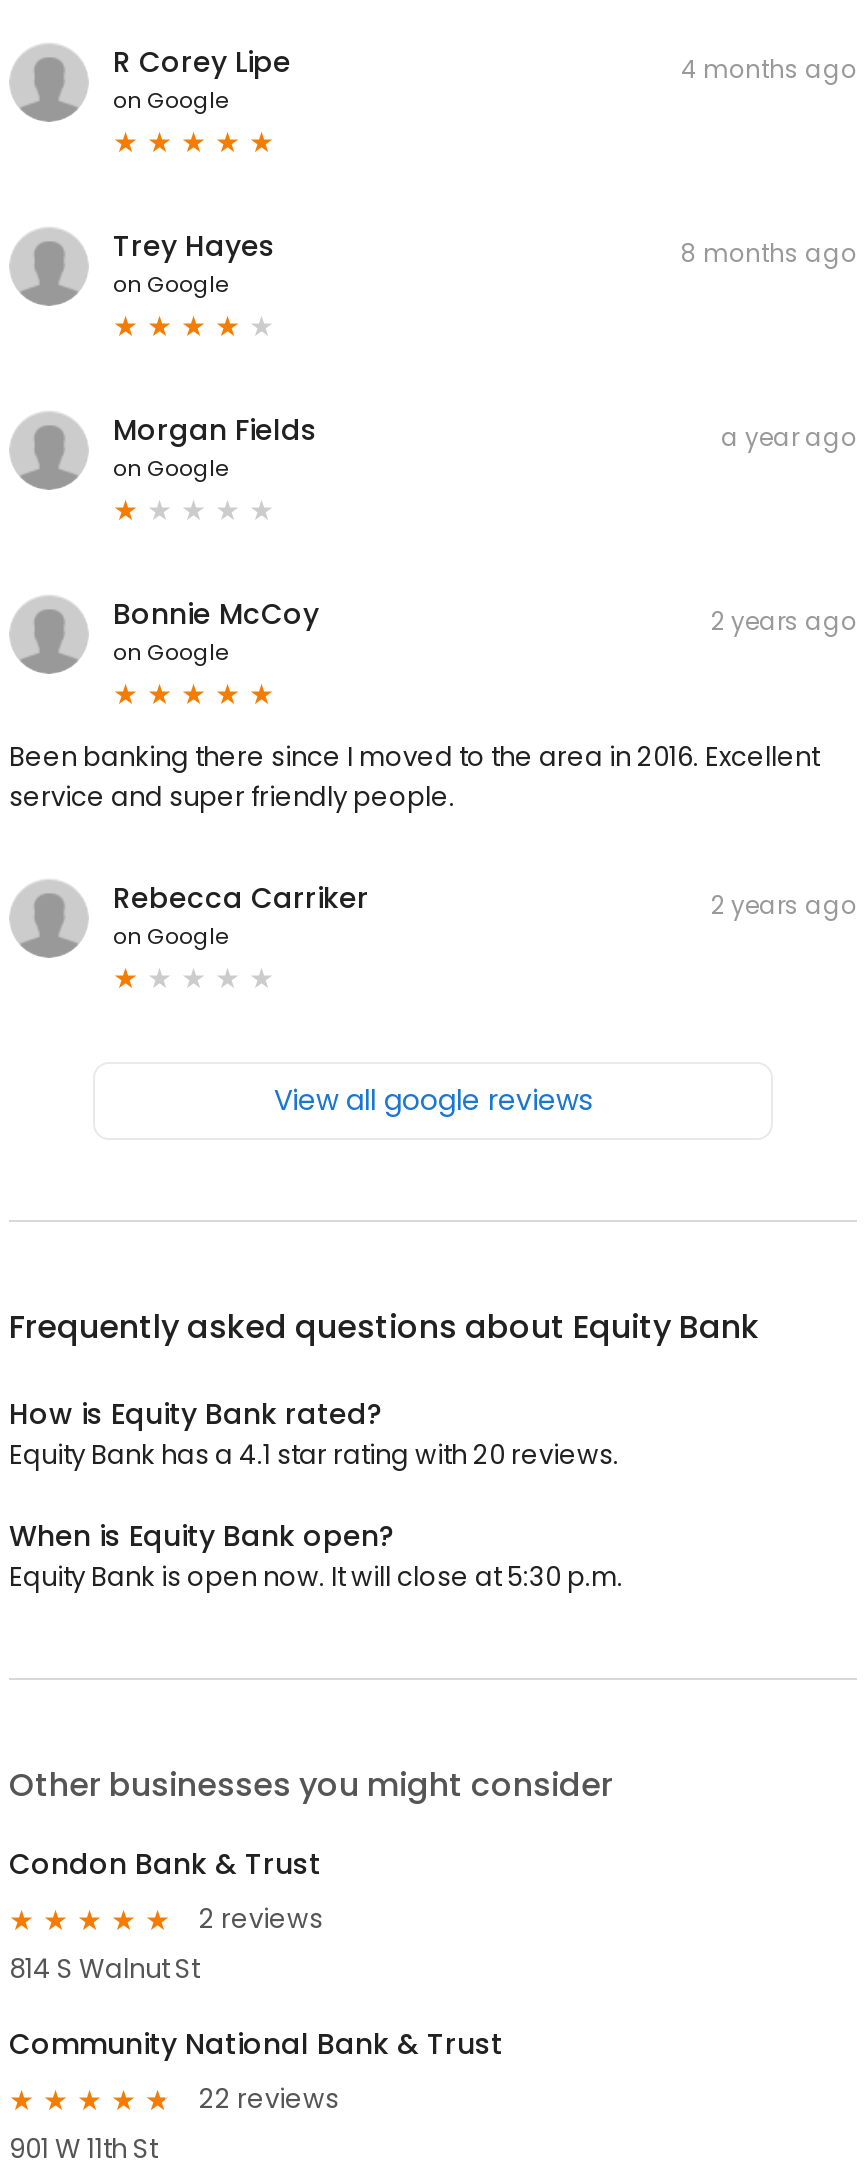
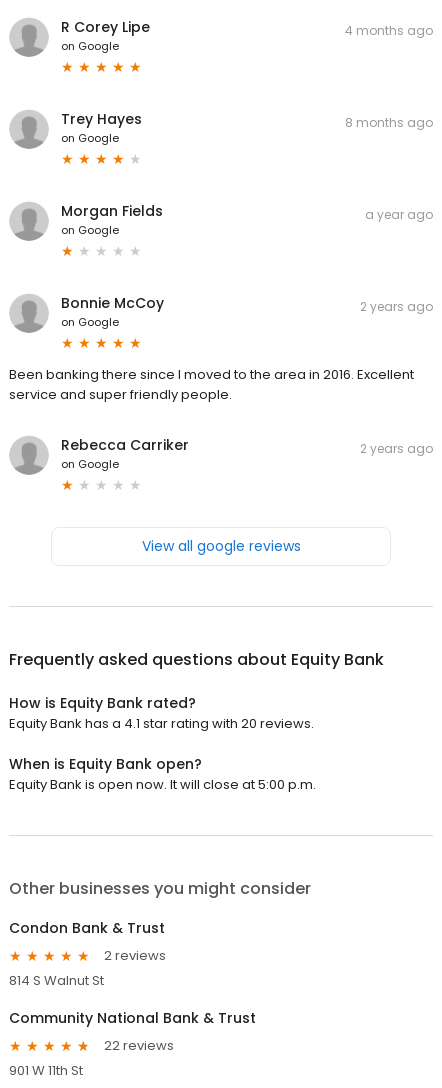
- Equity Bank is open now. It will close at 5:30 p.m.
+ Equity Bank is open now. It will close at 5:00 p.m.
